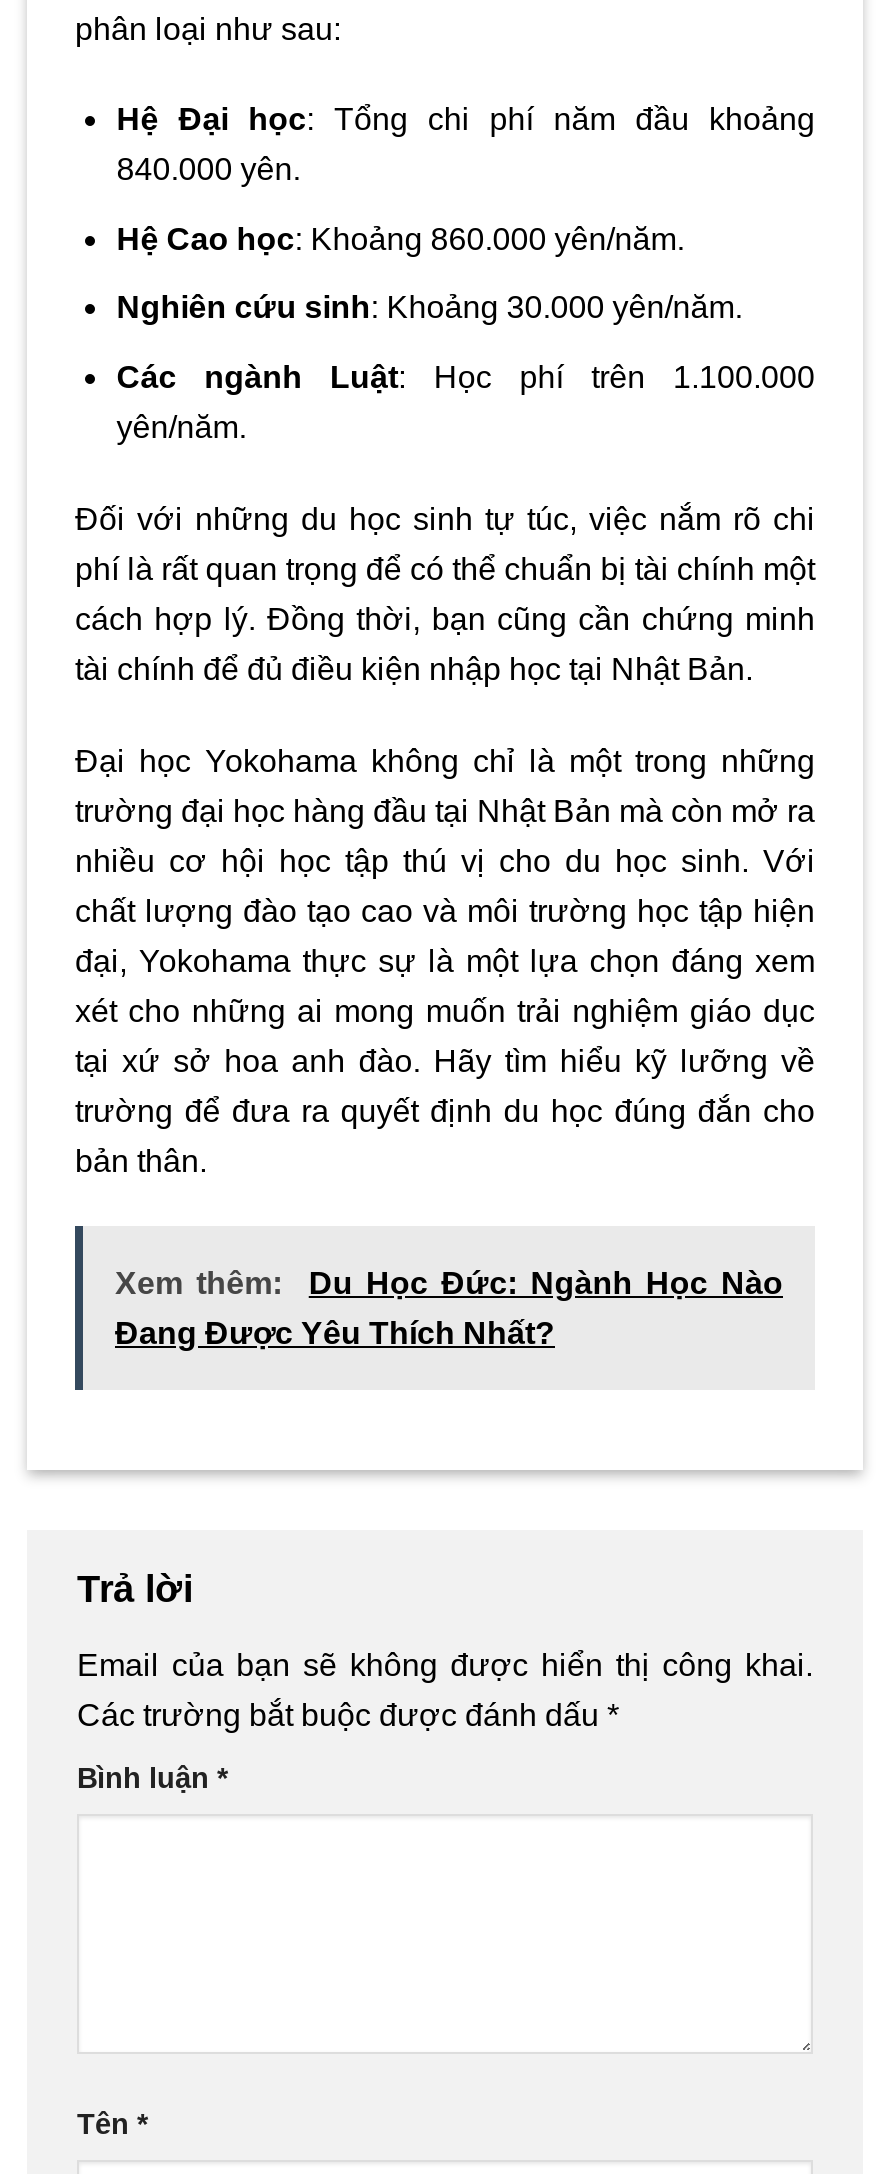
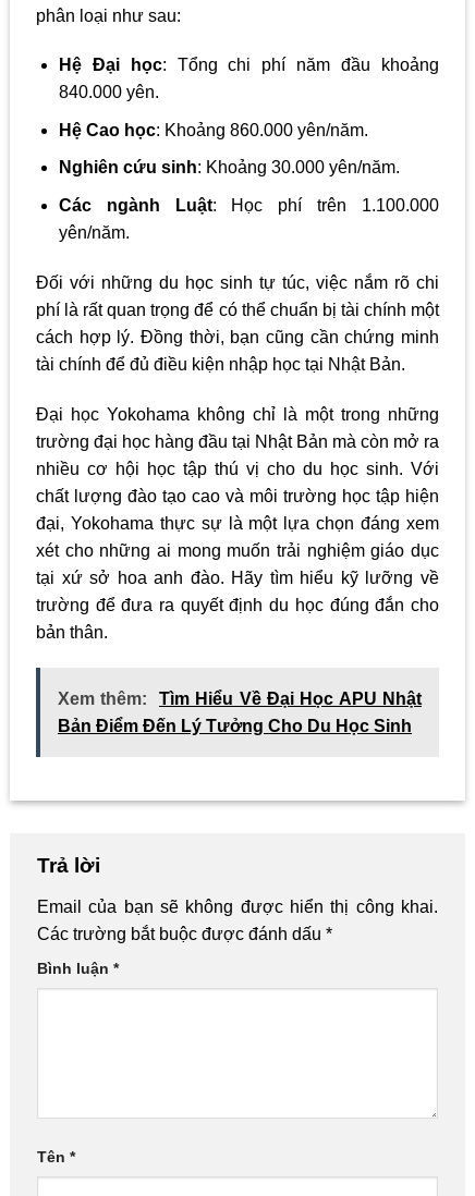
- Du Học Đức: Ngành Học Nào
+ Tìm Hiểu Về Đại Học APU Nhật

- Đang Được Yêu Thích Nhất?
+ Bản Điểm Đến Lý Tưởng Cho Du Học Sinh
